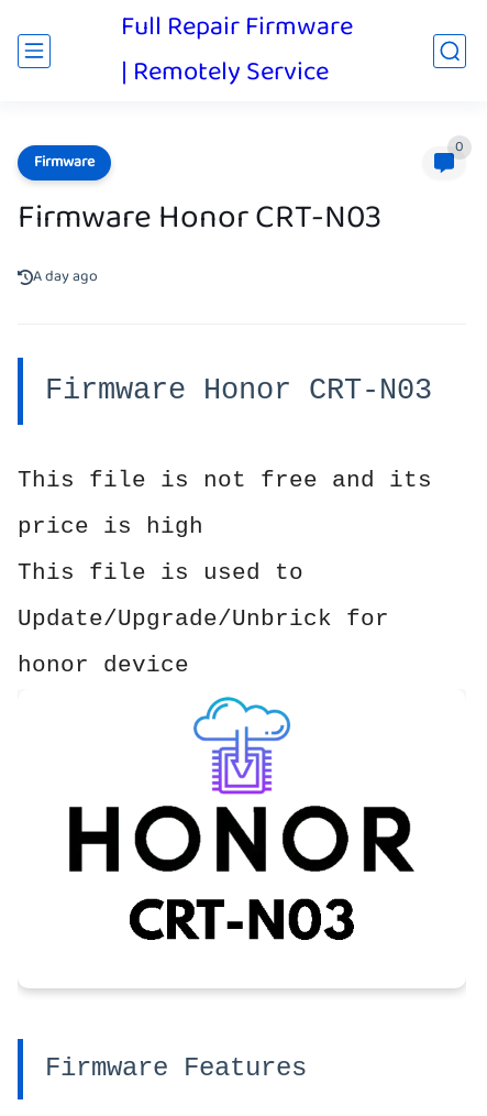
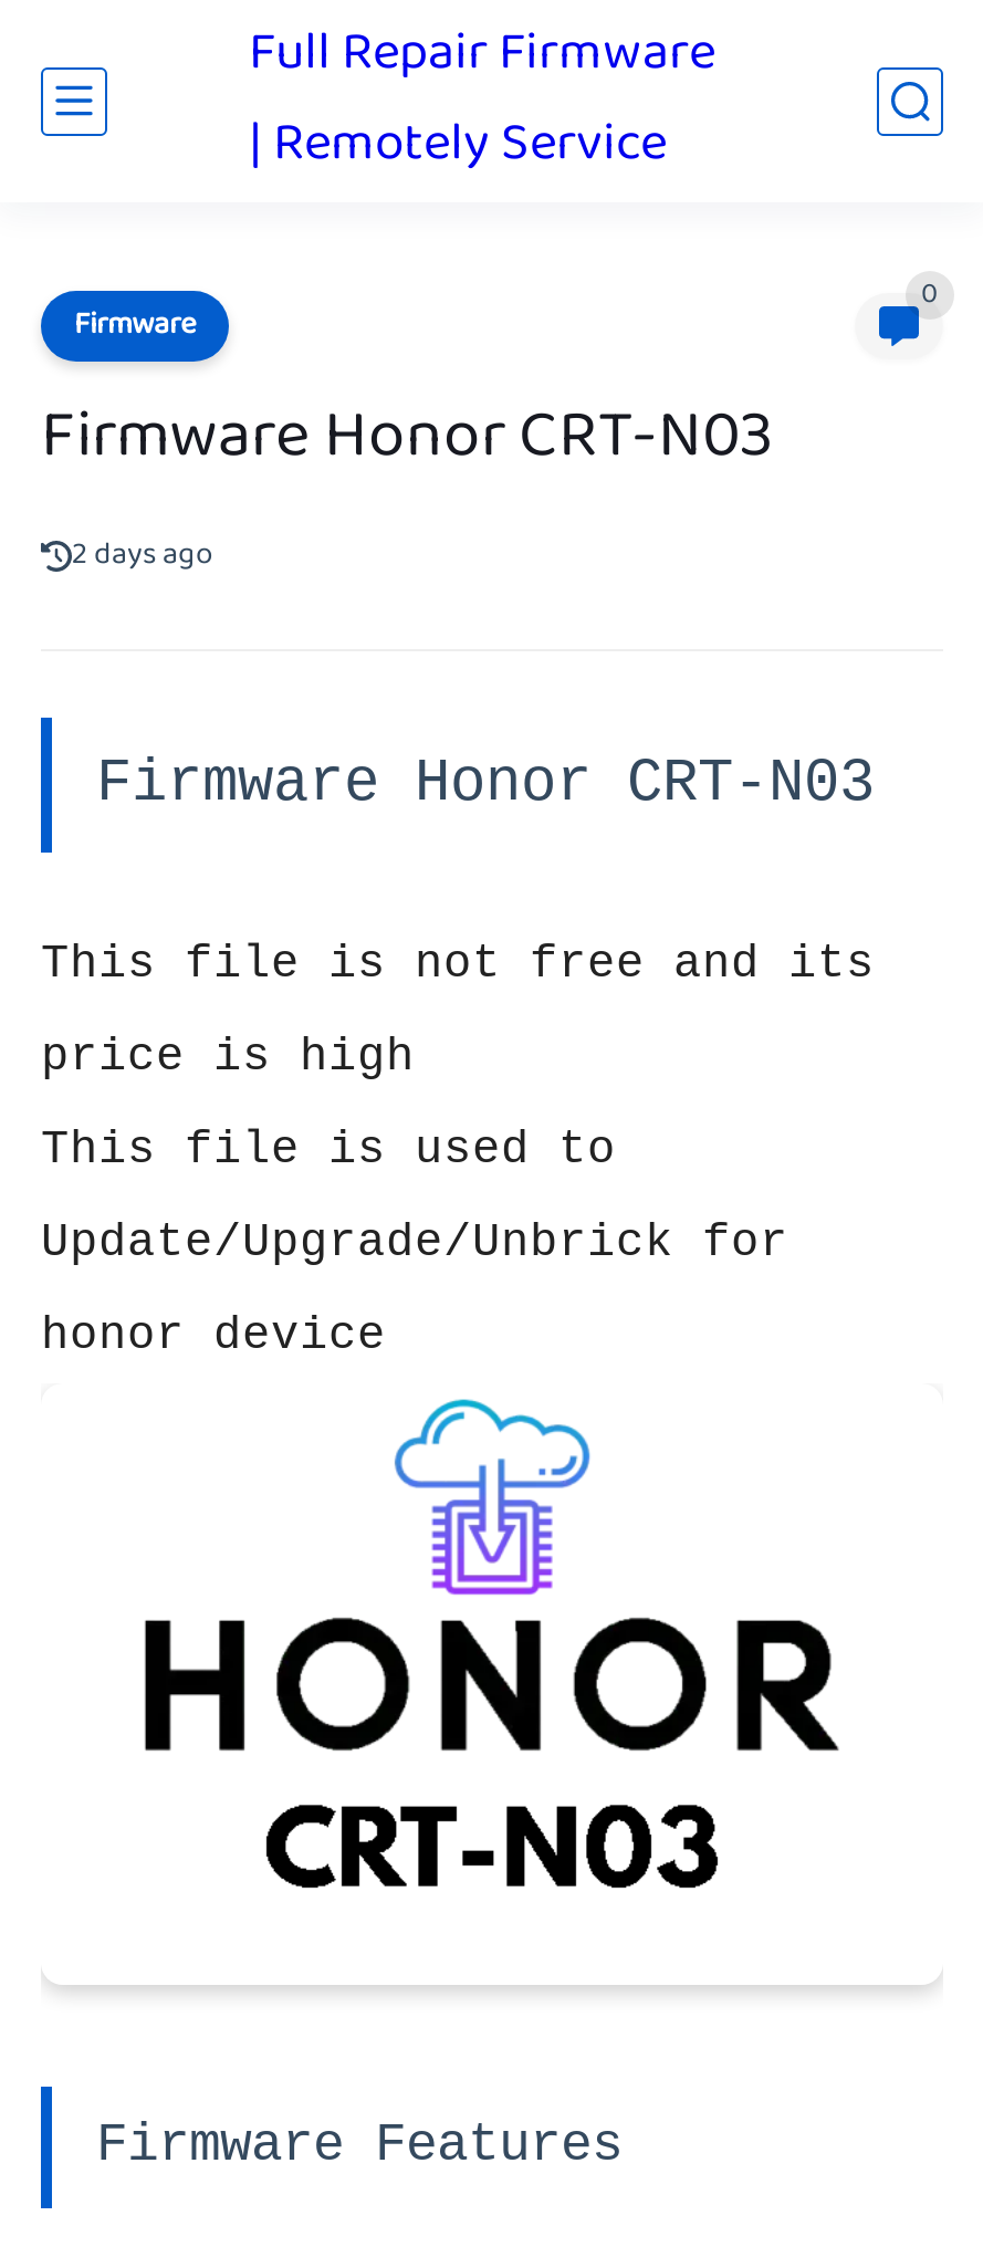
- A day ago
+ 2 days ago
